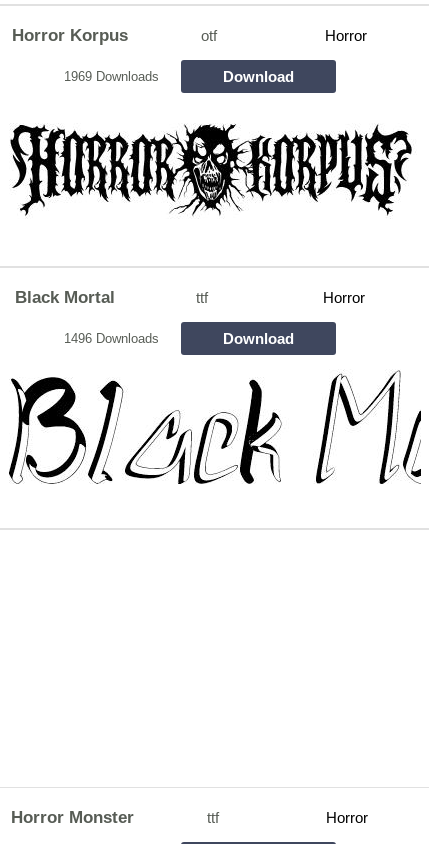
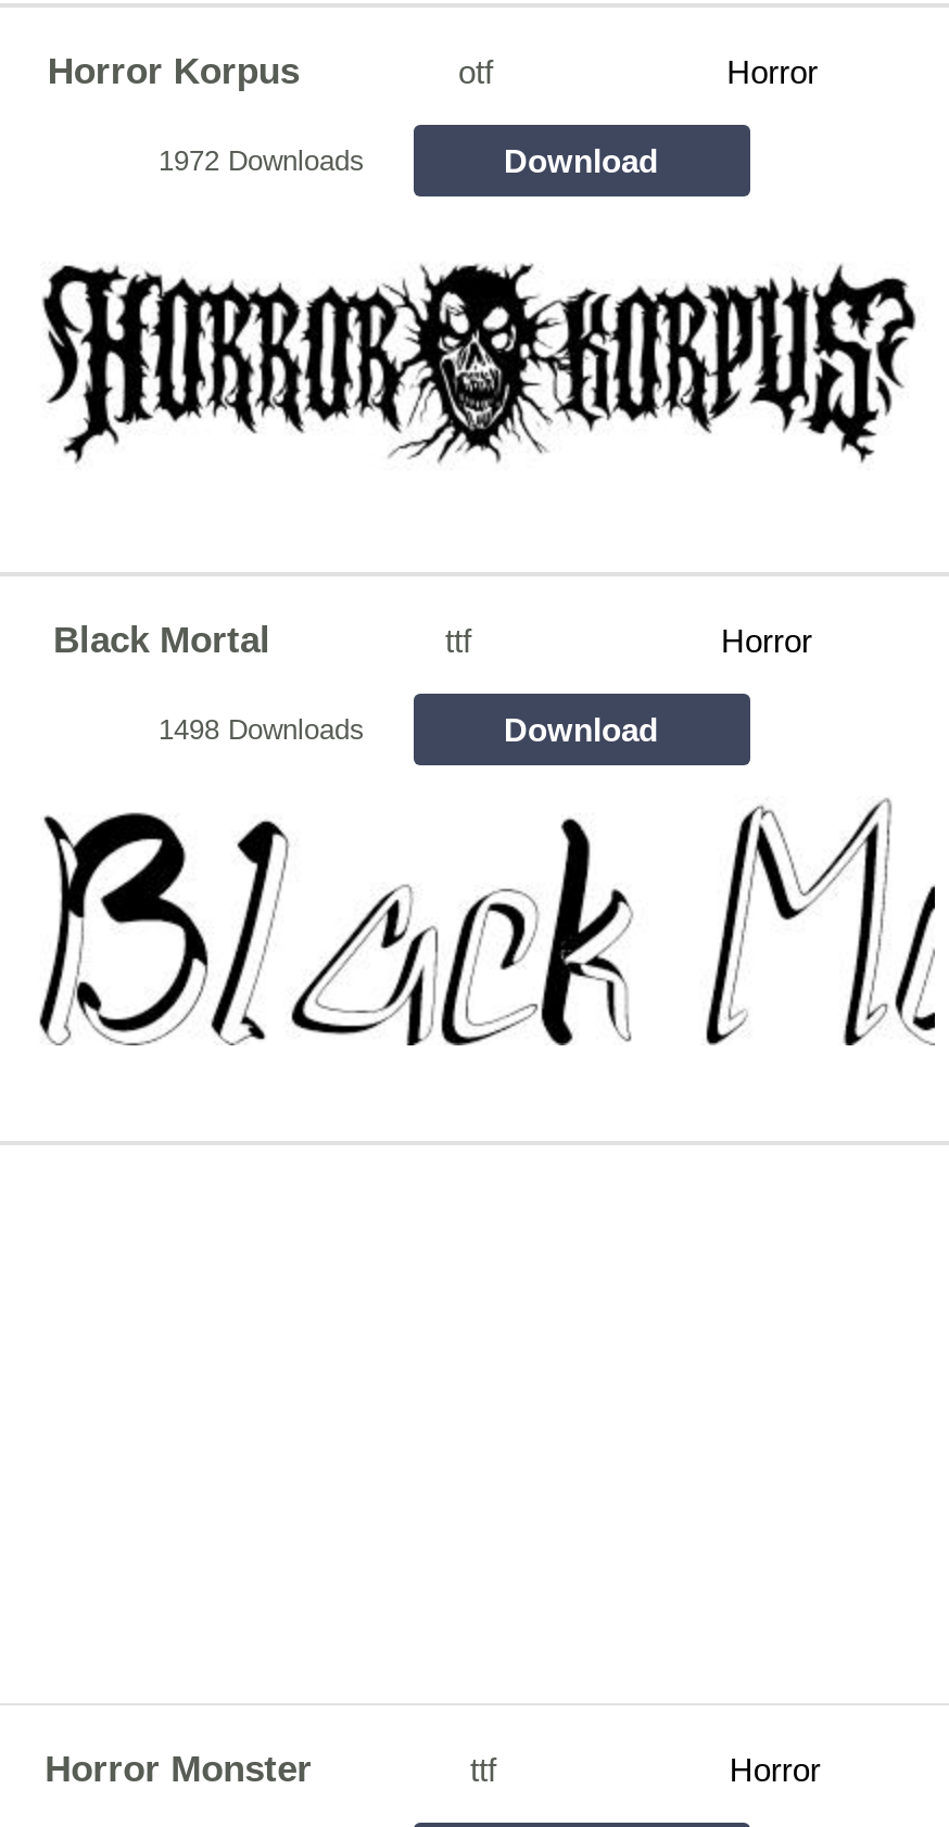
- 1969 Downloads
+ 1972 Downloads

- 1496 Downloads
+ 1498 Downloads
